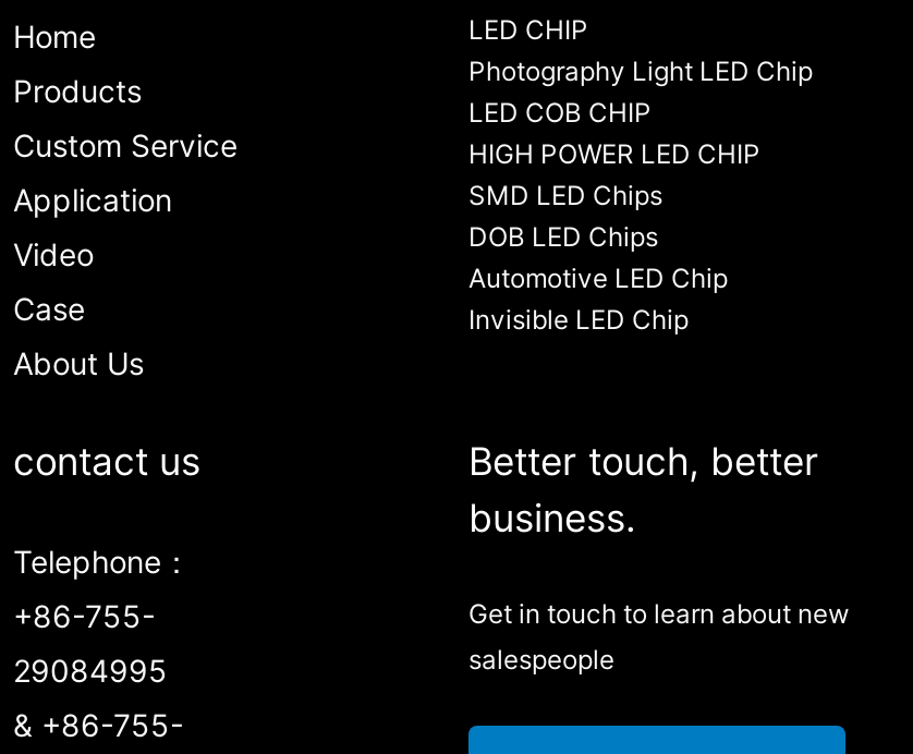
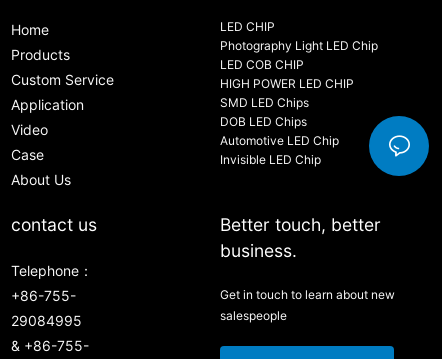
+ [image]
